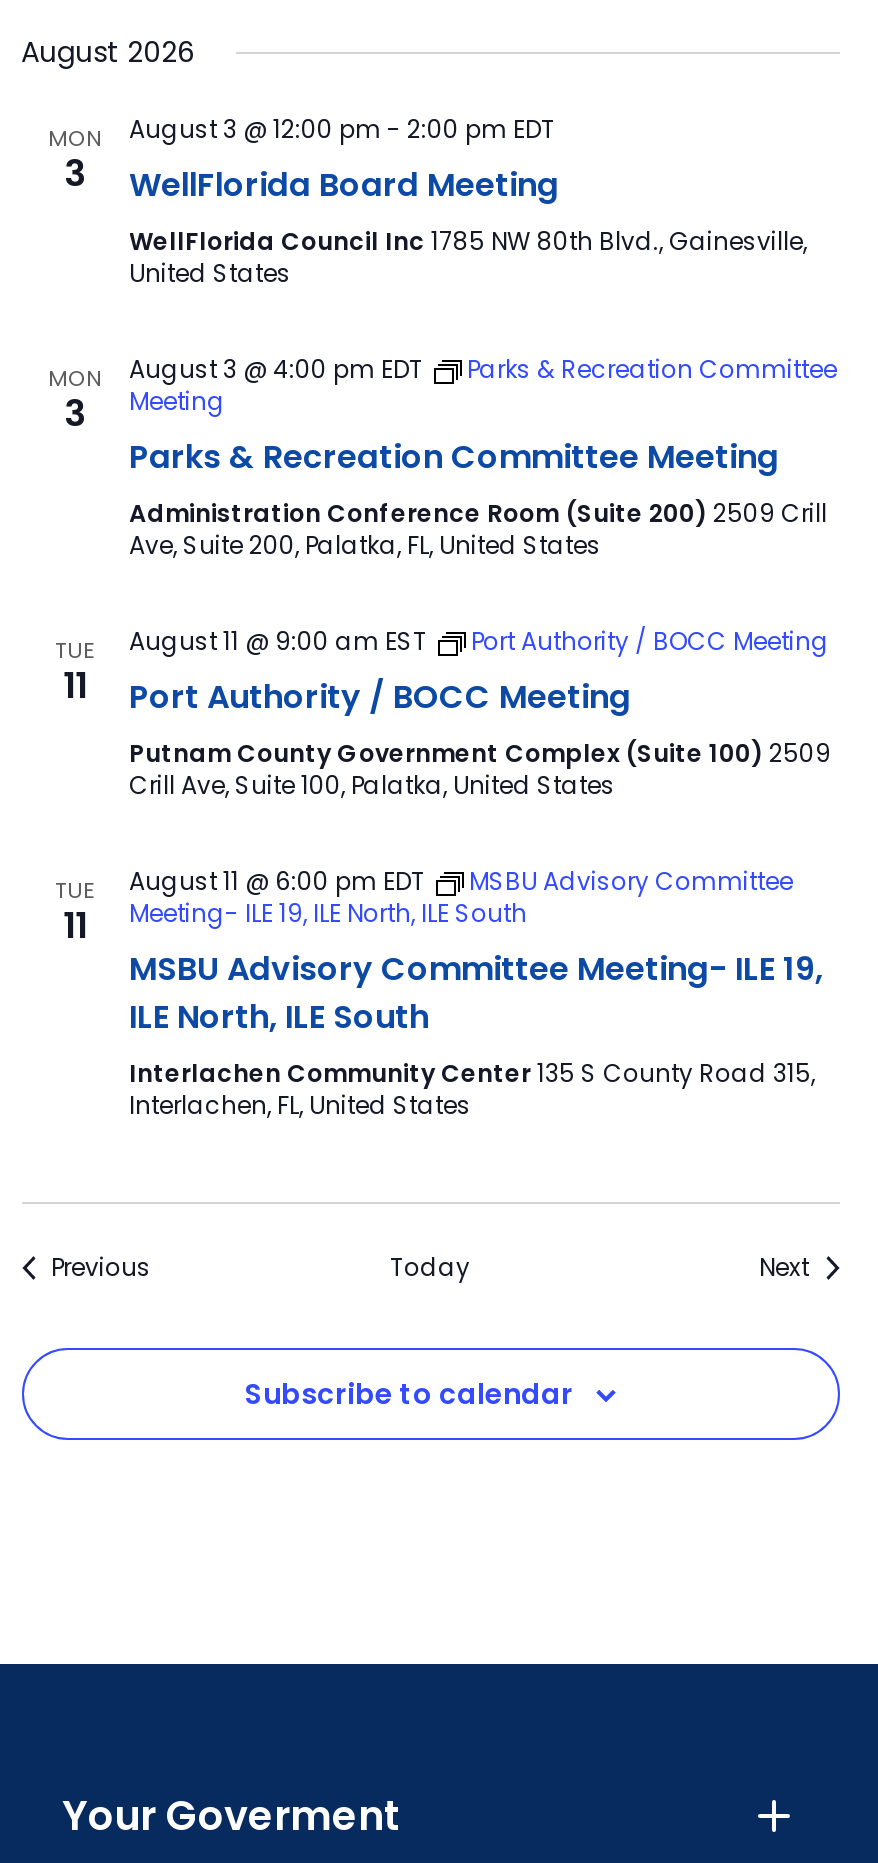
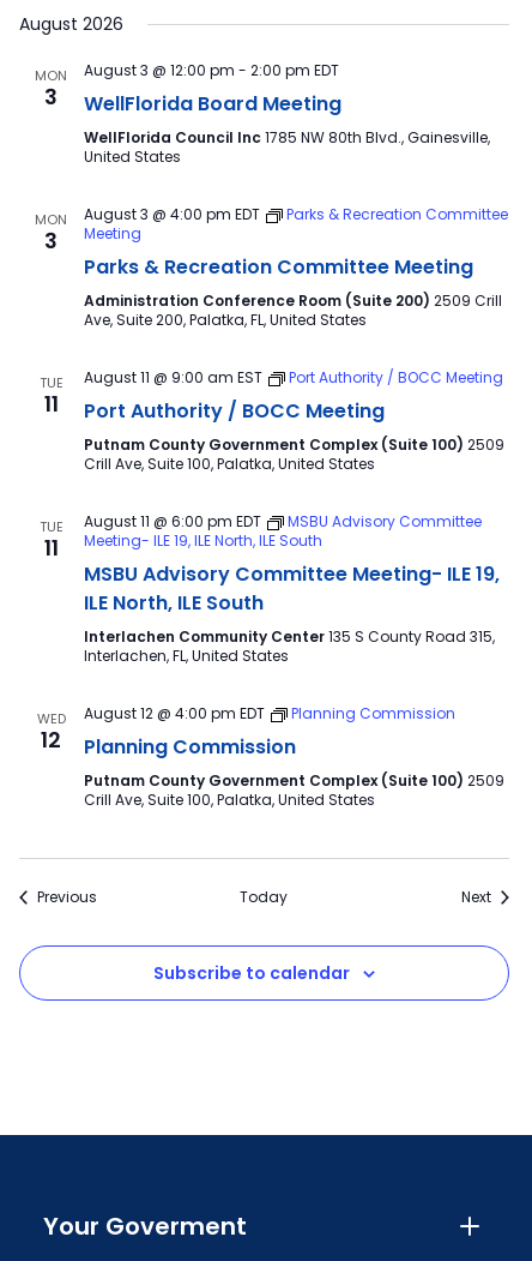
+ WED
+ 12

+ August 12 @ 4:00 pm EDT
+ Planning Commission
+ Planning Commission
+ Putnam County Government Complex (Suite 100) 2509
+ Crill Ave, Suite 100, Palatka, United States
